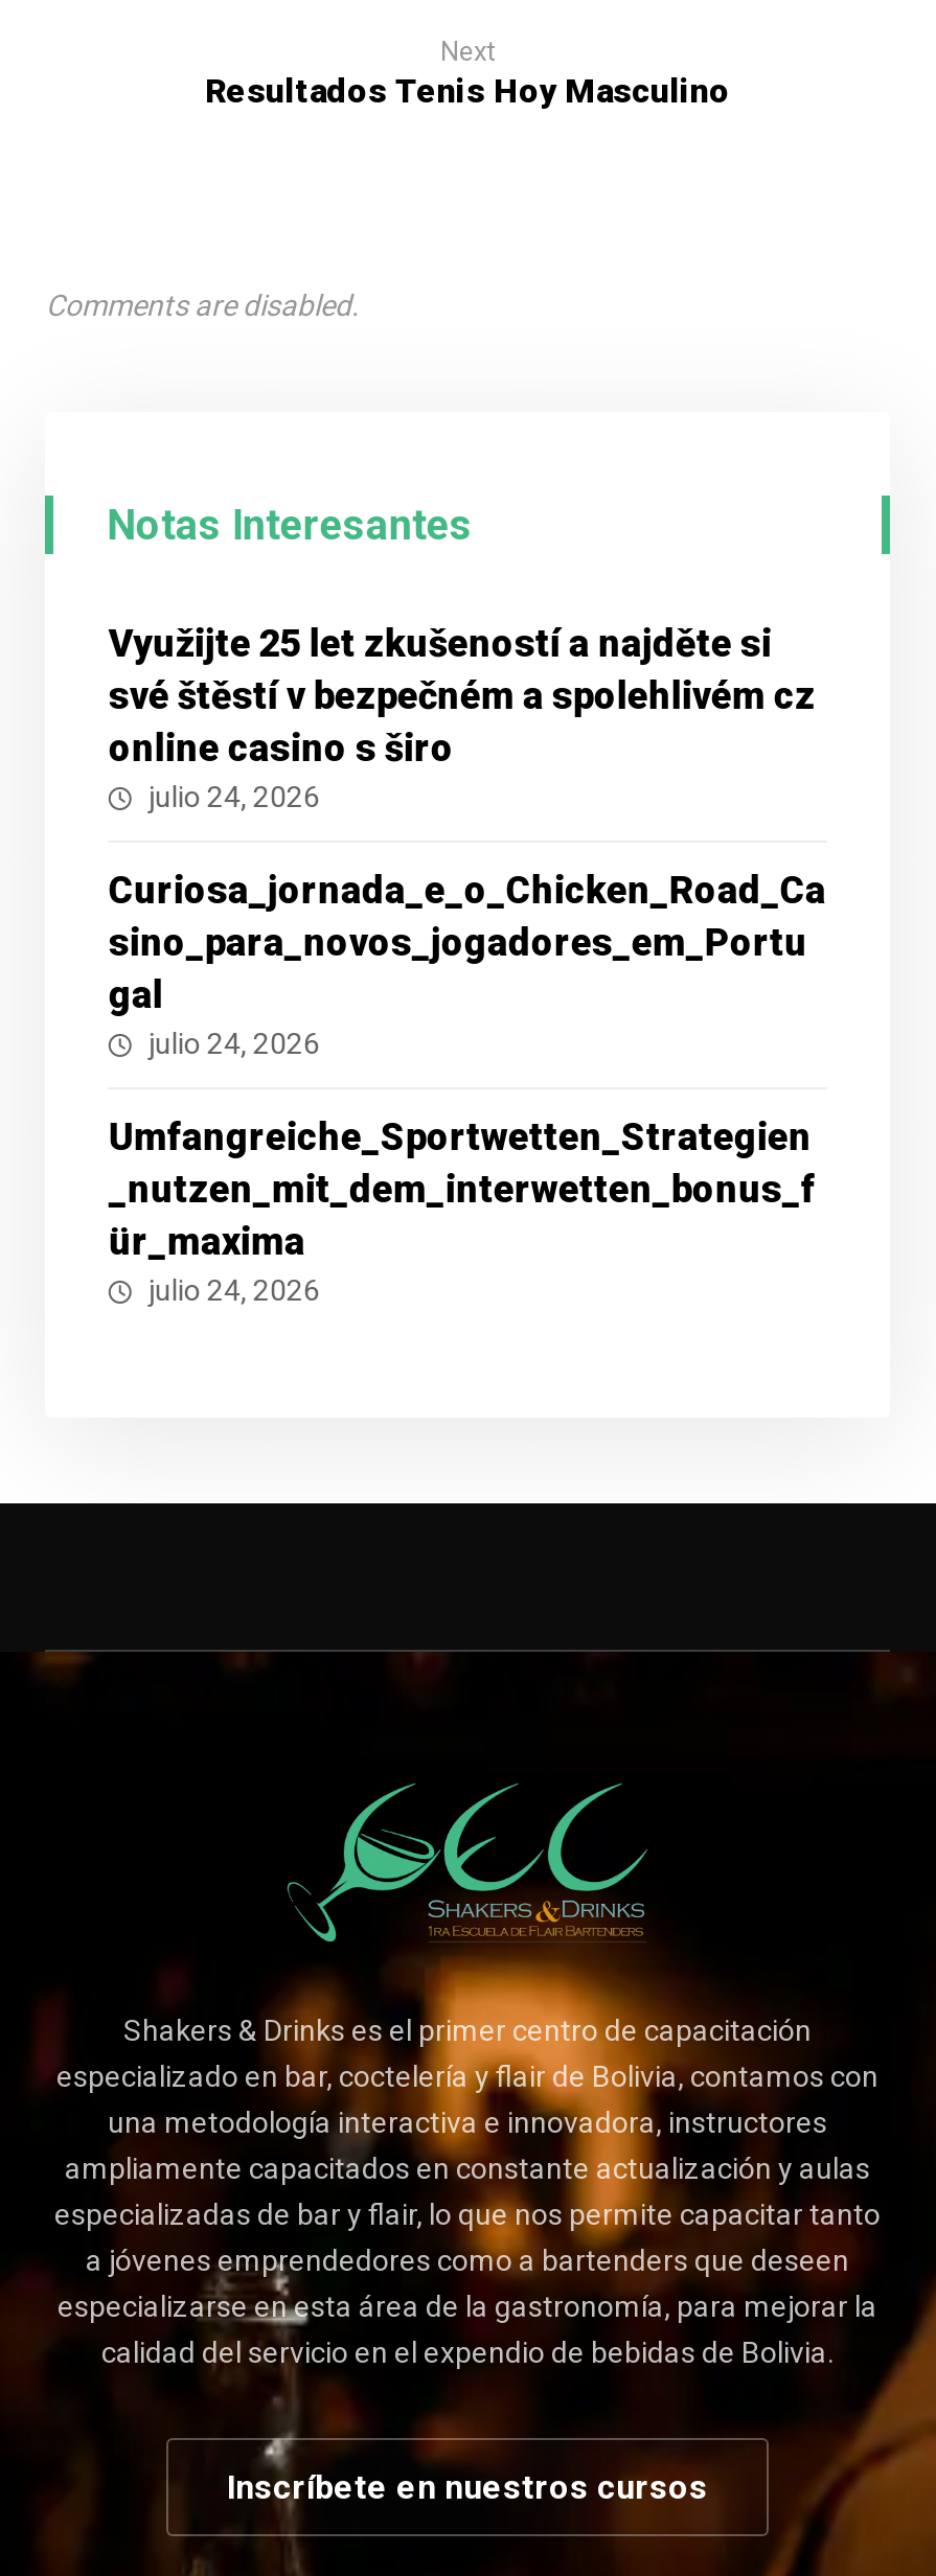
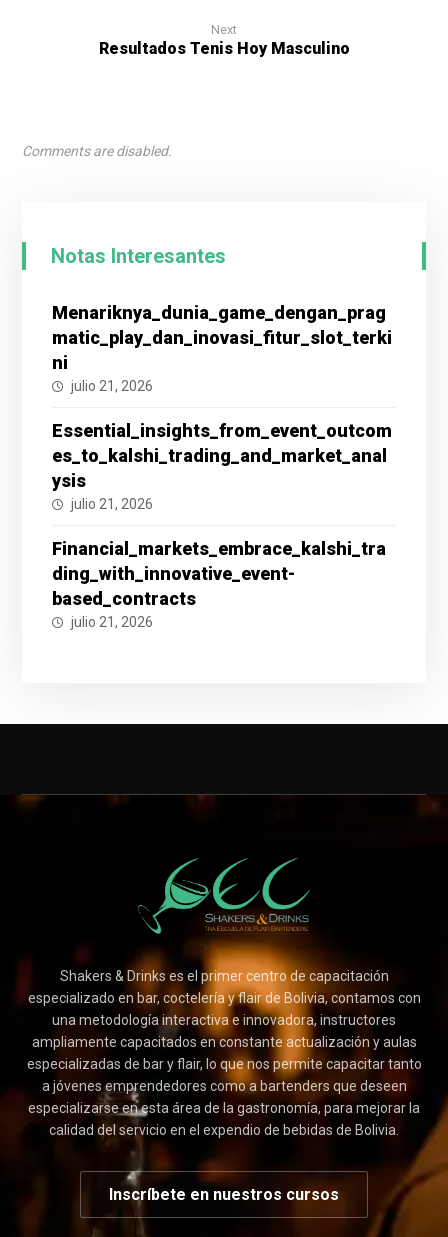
- Využijte 25 let zkušeností a najděte si
- své štěstí v bezpečném a spolehlivém cz
- online casino s širo
- julio 24, 2026
+ Menariknya_dunia_game_dengan_prag
+ matic_play_dan_inovasi_fitur_slot_terki
+ ni
+ julio 21, 2026

- Curiosa_jornada_e_o_Chicken_Road_Ca
- sino_para_novos_jogadores_em_Portu
- gal
- julio 24, 2026
+ Essential_insights_from_event_outcom
+ es_to_kalshi_trading_and_market_anal
+ ysis
+ julio 21, 2026

- Umfangreiche_Sportwetten_Strategien
- _nutzen_mit_dem_interwetten_bonus_f
- ür_maxima
- julio 24, 2026
+ Financial_markets_embrace_kalshi_tra
+ ding_with_innovative_event-
+ based_contracts
+ julio 21, 2026
